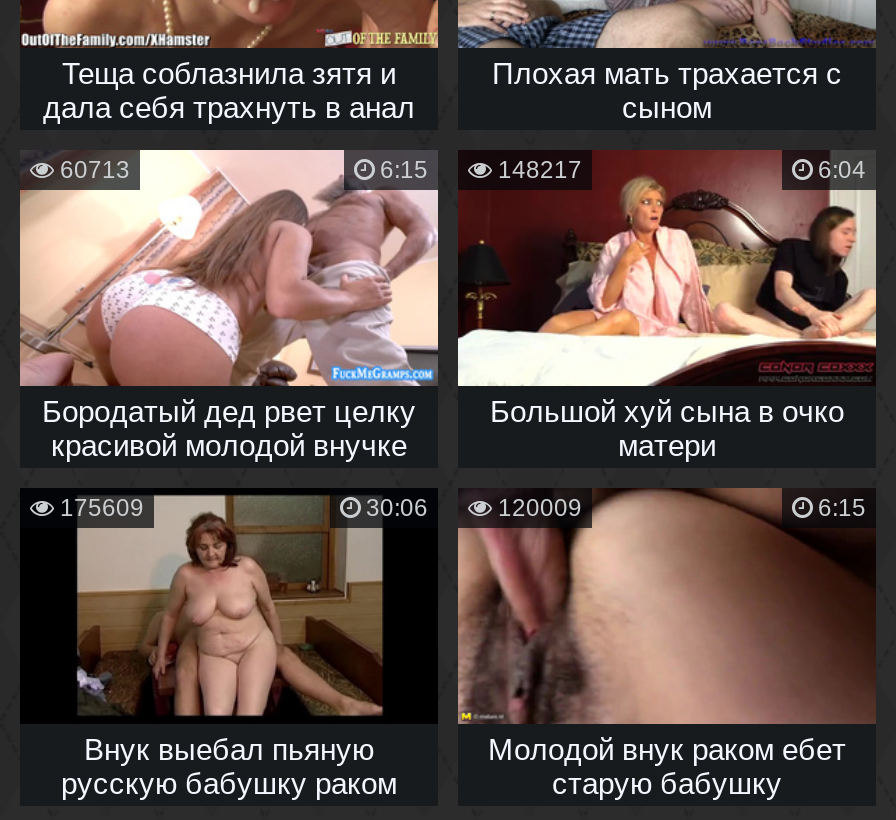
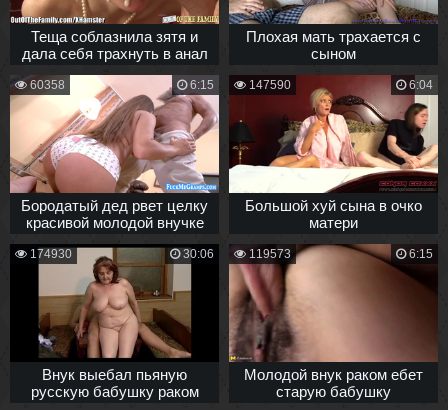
- 60713
+ 60358

- 148217
+ 147590

- 175609
+ 174930

- 120009
+ 119573
